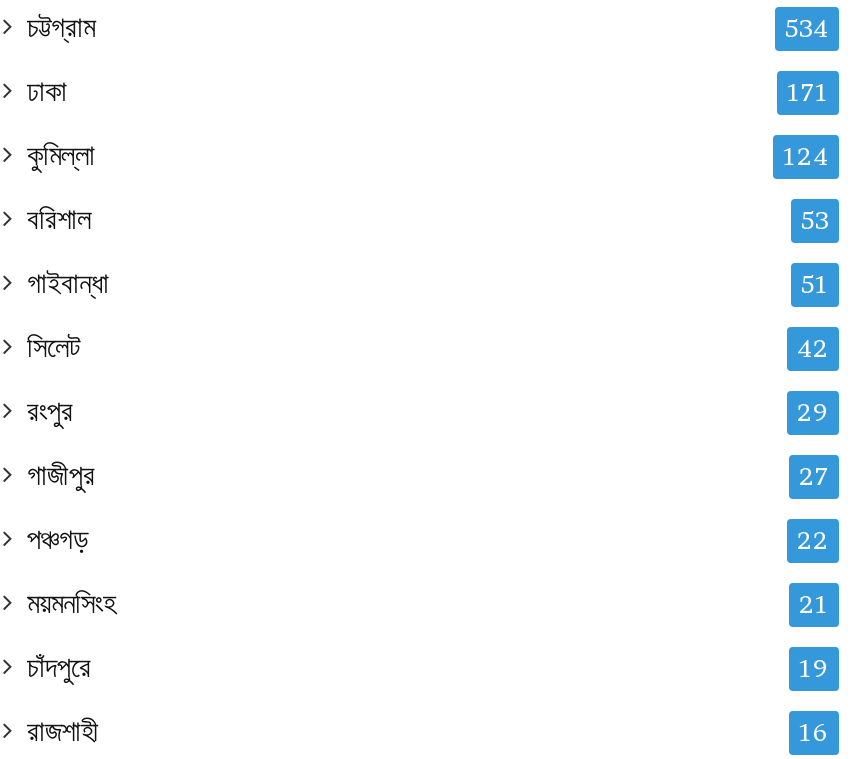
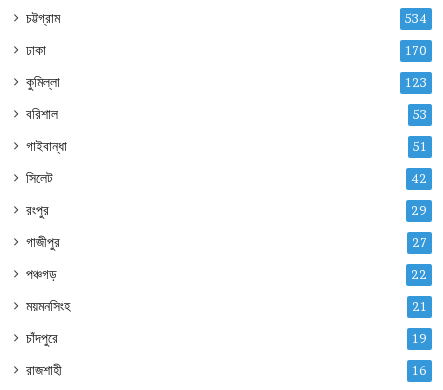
- 171
+ 170

- 124
+ 123
